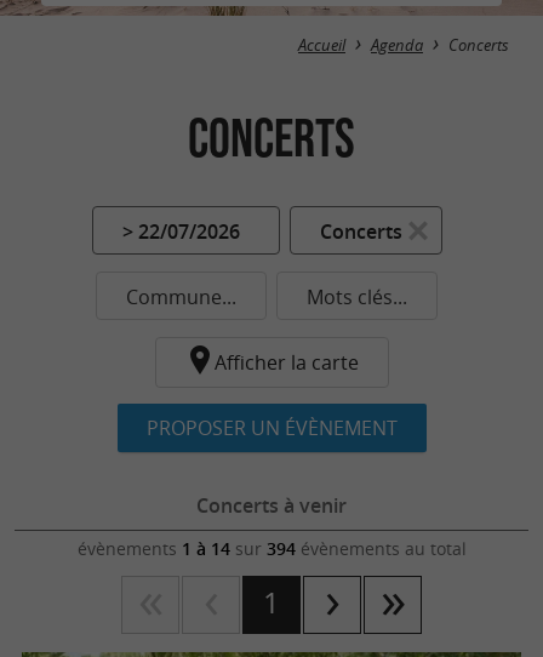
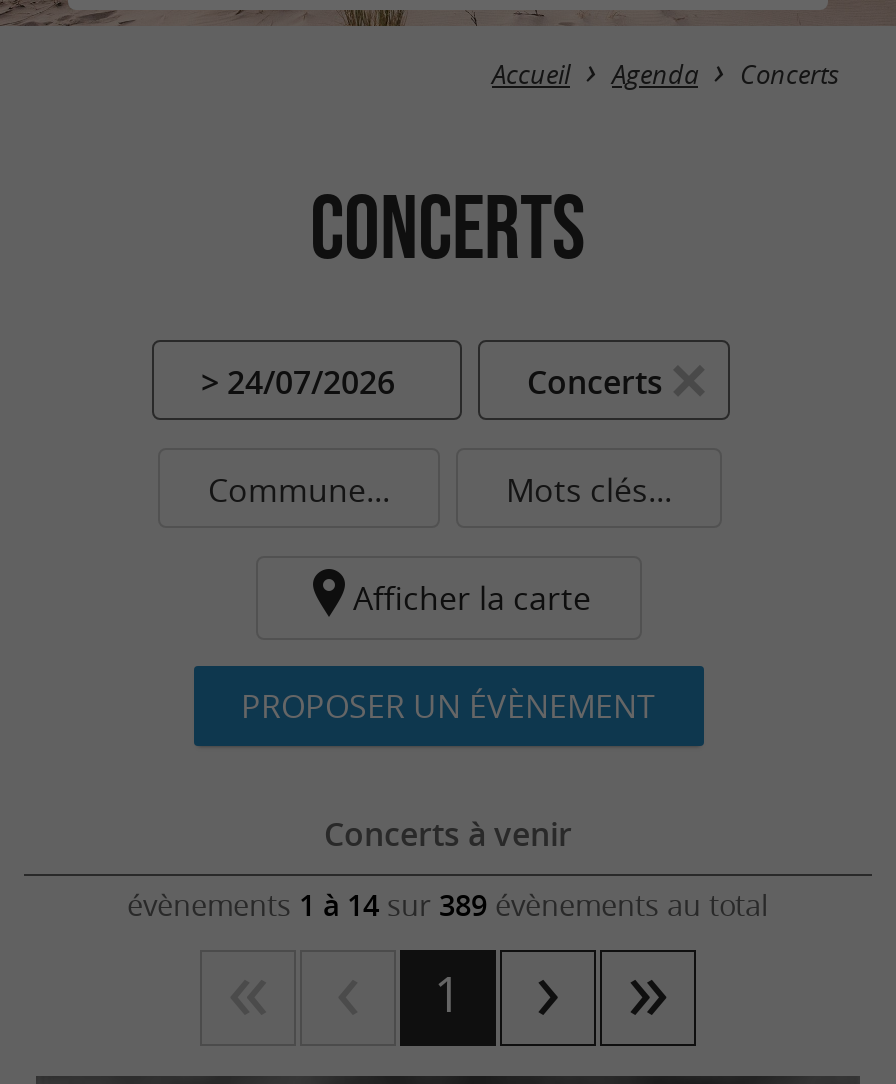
- > 22/07/2026
+ > 24/07/2026

- évènements 1 à 14 sur 394 évènements au total
+ évènements 1 à 14 sur 389 évènements au total
